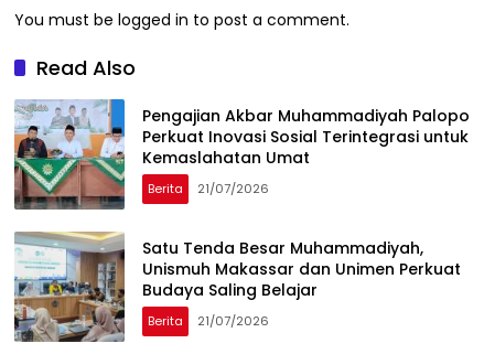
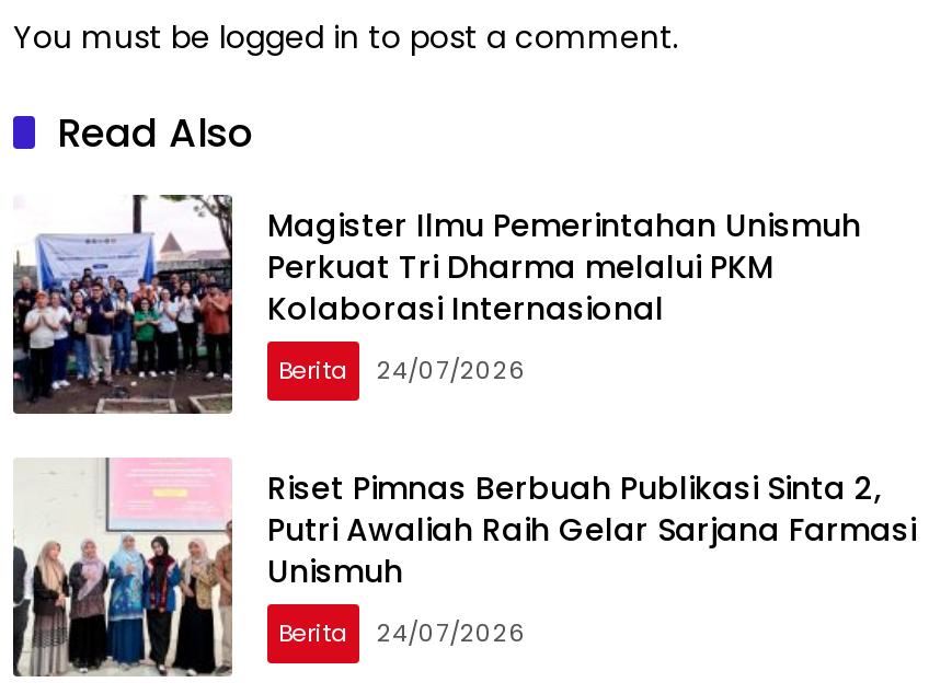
- [image]
- Pengajian Akbar Muhammadiyah Palopo
- Perkuat Inovasi Sosial Terintegrasi untuk
- Kemaslahatan Umat
+ [image]
+ Magister Ilmu Pemerintahan Unismuh
+ Perkuat Tri Dharma melalui PKM
+ Kolaborasi Internasional

- Berita 21/07/2026
+ Berita 24/07/2026

- [image]
- Satu Tenda Besar Muhammadiyah,
- Unismuh Makassar dan Unimen Perkuat
- Budaya Saling Belajar
+ [image]
+ Riset Pimnas Berbuah Publikasi Sinta 2,
+ Putri Awaliah Raih Gelar Sarjana Farmasi
+ Unismuh

- Berita 21/07/2026
+ Berita 24/07/2026
